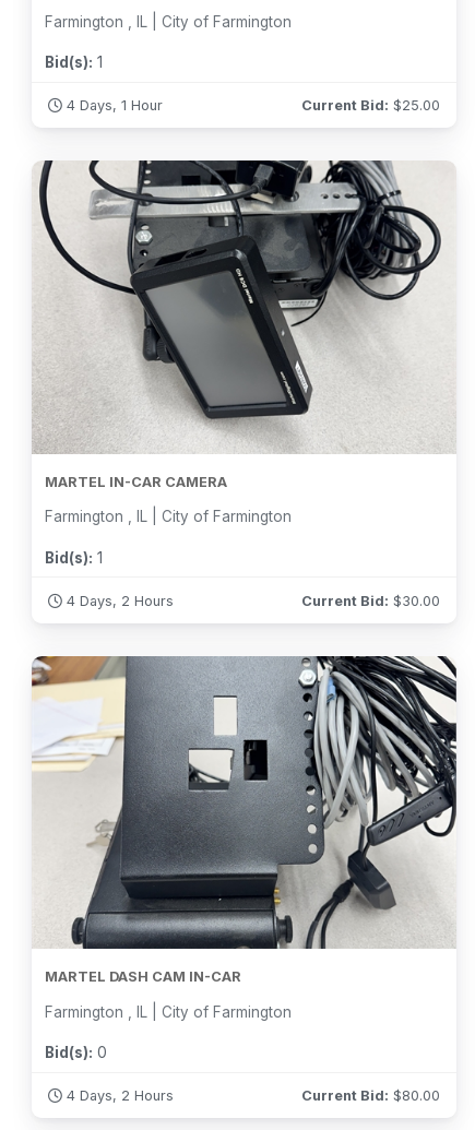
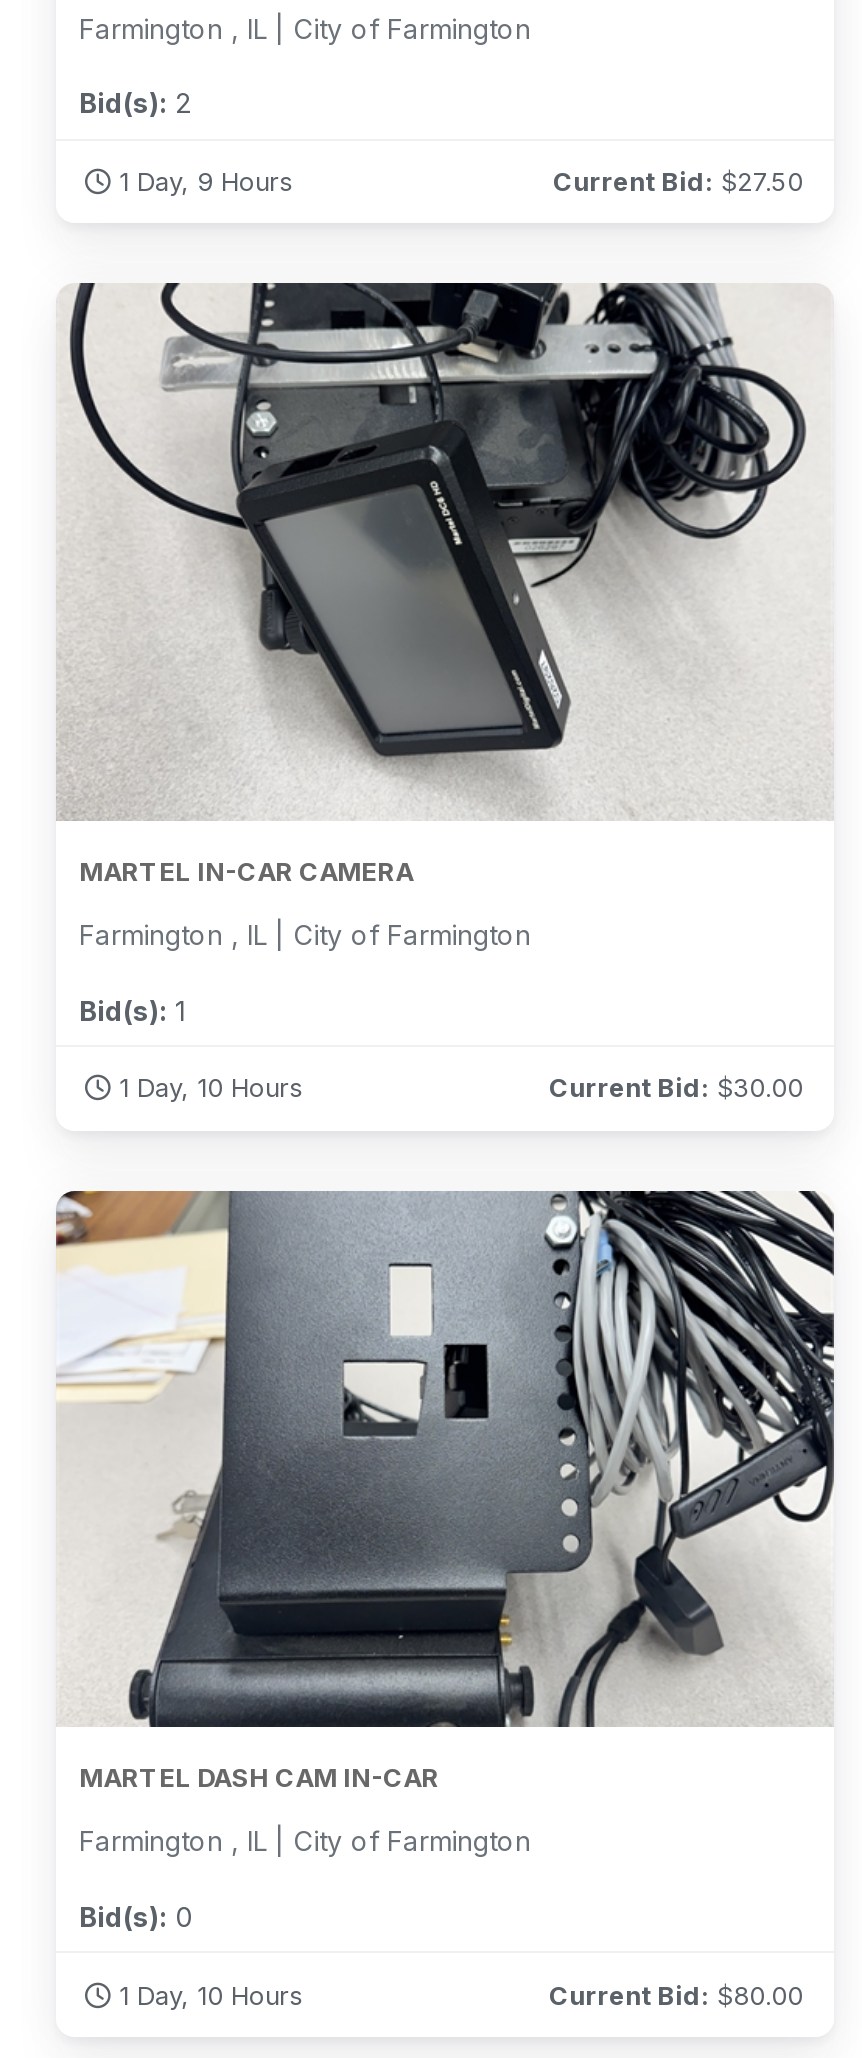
- Bid(s): 1
+ Bid(s): 2

- 4 Days, 1 Hour
- Current Bid: $25.00
+ 1 Day, 9 Hours
+ Current Bid: $27.50

- 4 Days, 2 Hours
+ 1 Day, 10 Hours

- 4 Days, 2 Hours
+ 1 Day, 10 Hours
